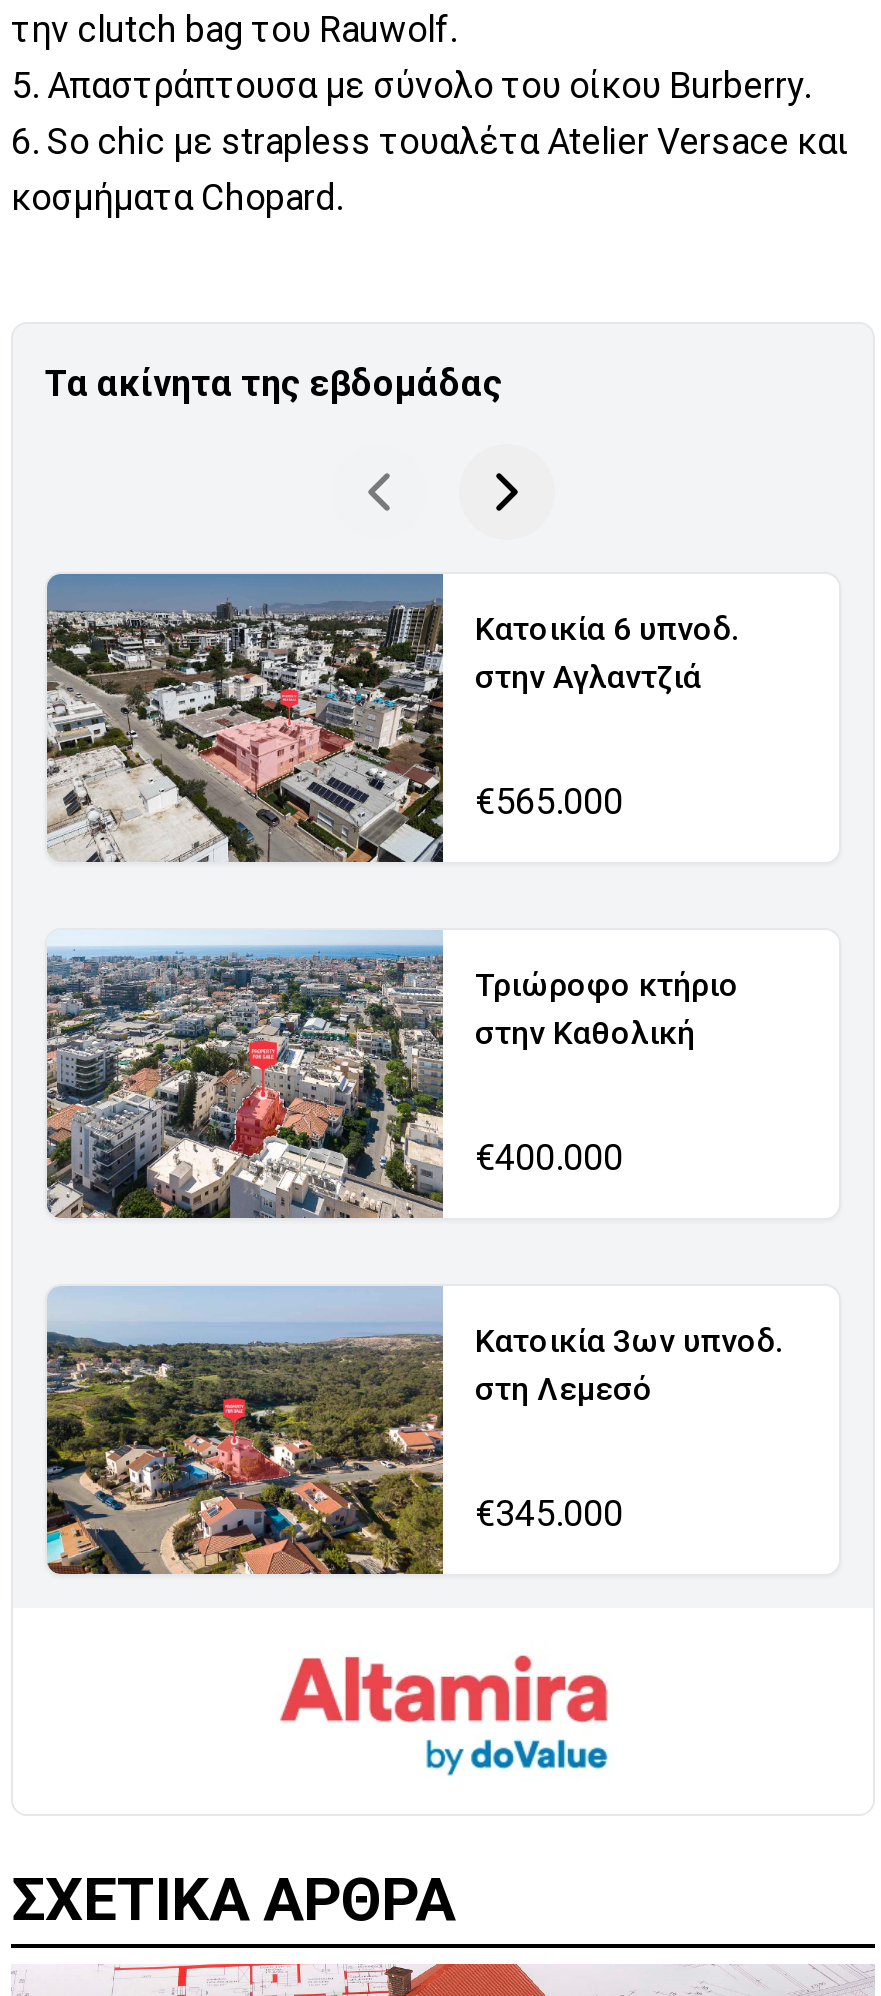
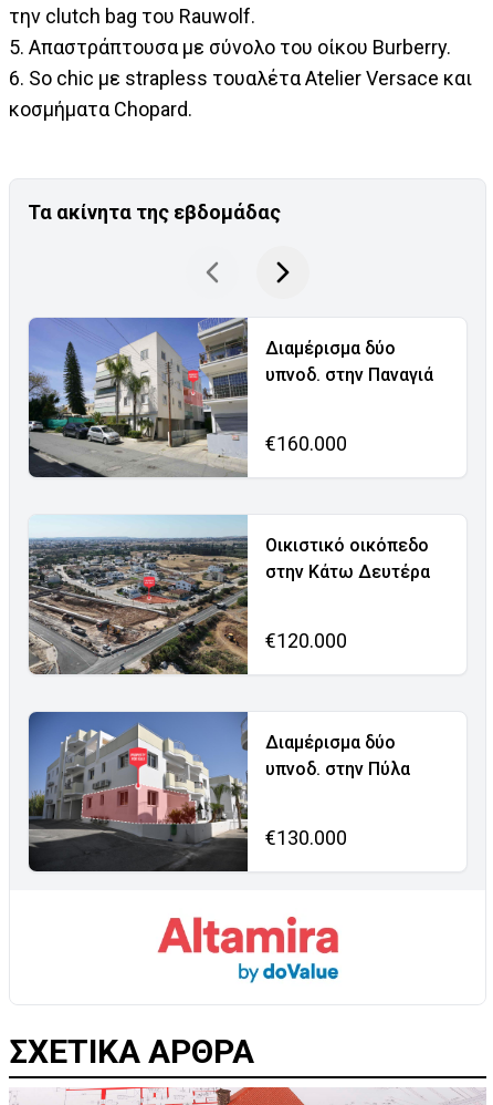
- [image]
- Κατοικία 6 υπνοδ.
- στην Αγλαντζιά
+ [image]
+ Διαμέρισμα δύο
+ υπνοδ. στην Παναγιά

- €565.000
+ €160.000

- [image]
- Τριώροφο κτήριο
- στην Καθολική
+ [image]
+ Οικιστικό οικόπεδο
+ στην Κάτω Δευτέρα

- €400.000
+ €120.000

- [image]
- Κατοικία 3ων υπνοδ.
- στη Λεμεσό
+ [image]
+ Διαμέρισμα δύο
+ υπνοδ. στην Πύλα

- €345.000
+ €130.000
